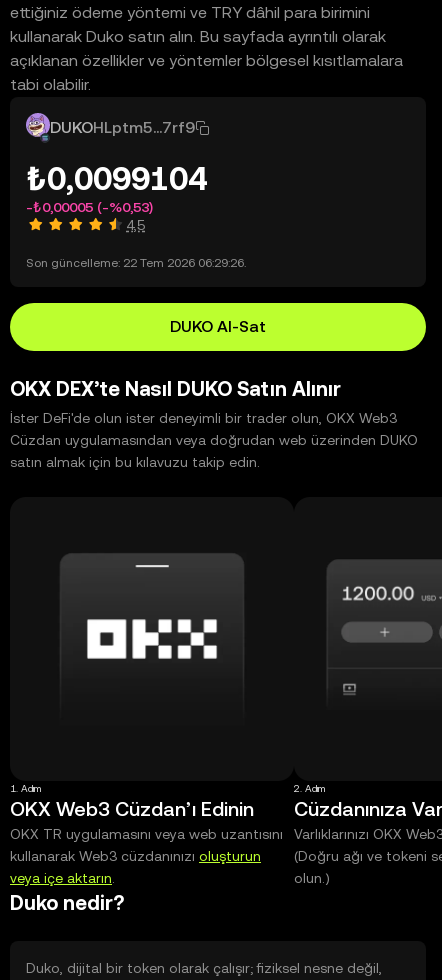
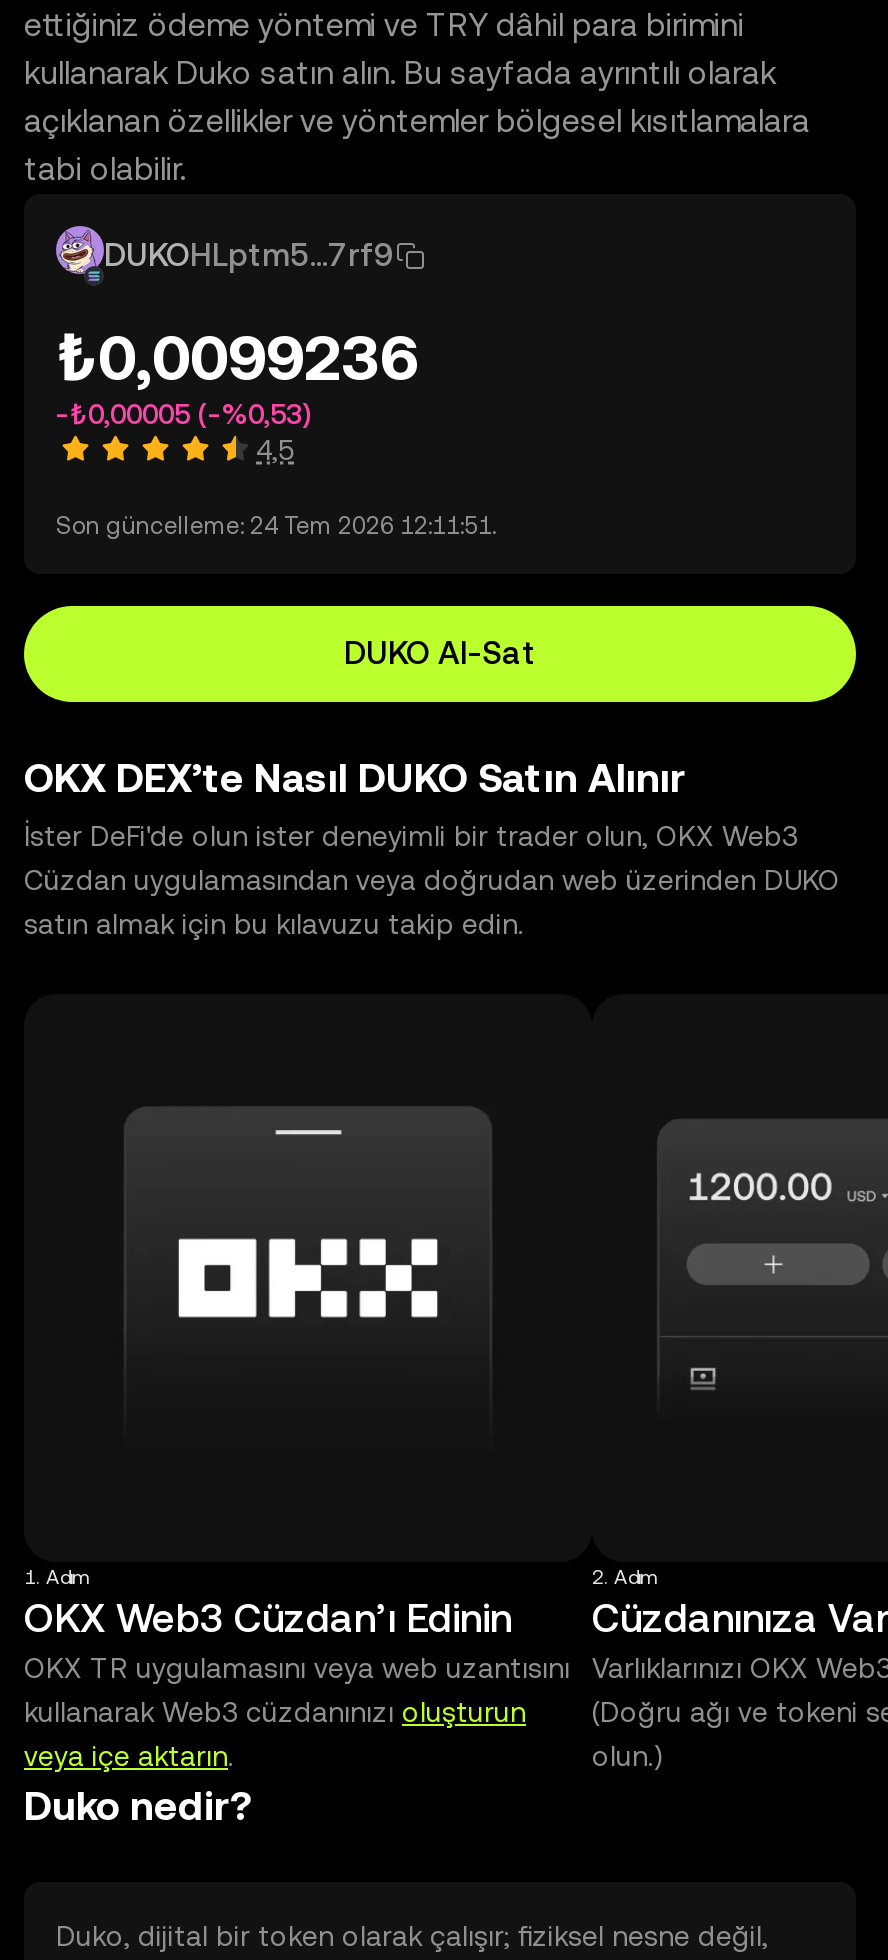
- ₺0,0099104
+ ₺0,0099236

- Son güncelleme: 22 Tem 2026 06:29:26.
+ Son güncelleme: 24 Tem 2026 12:11:51.
